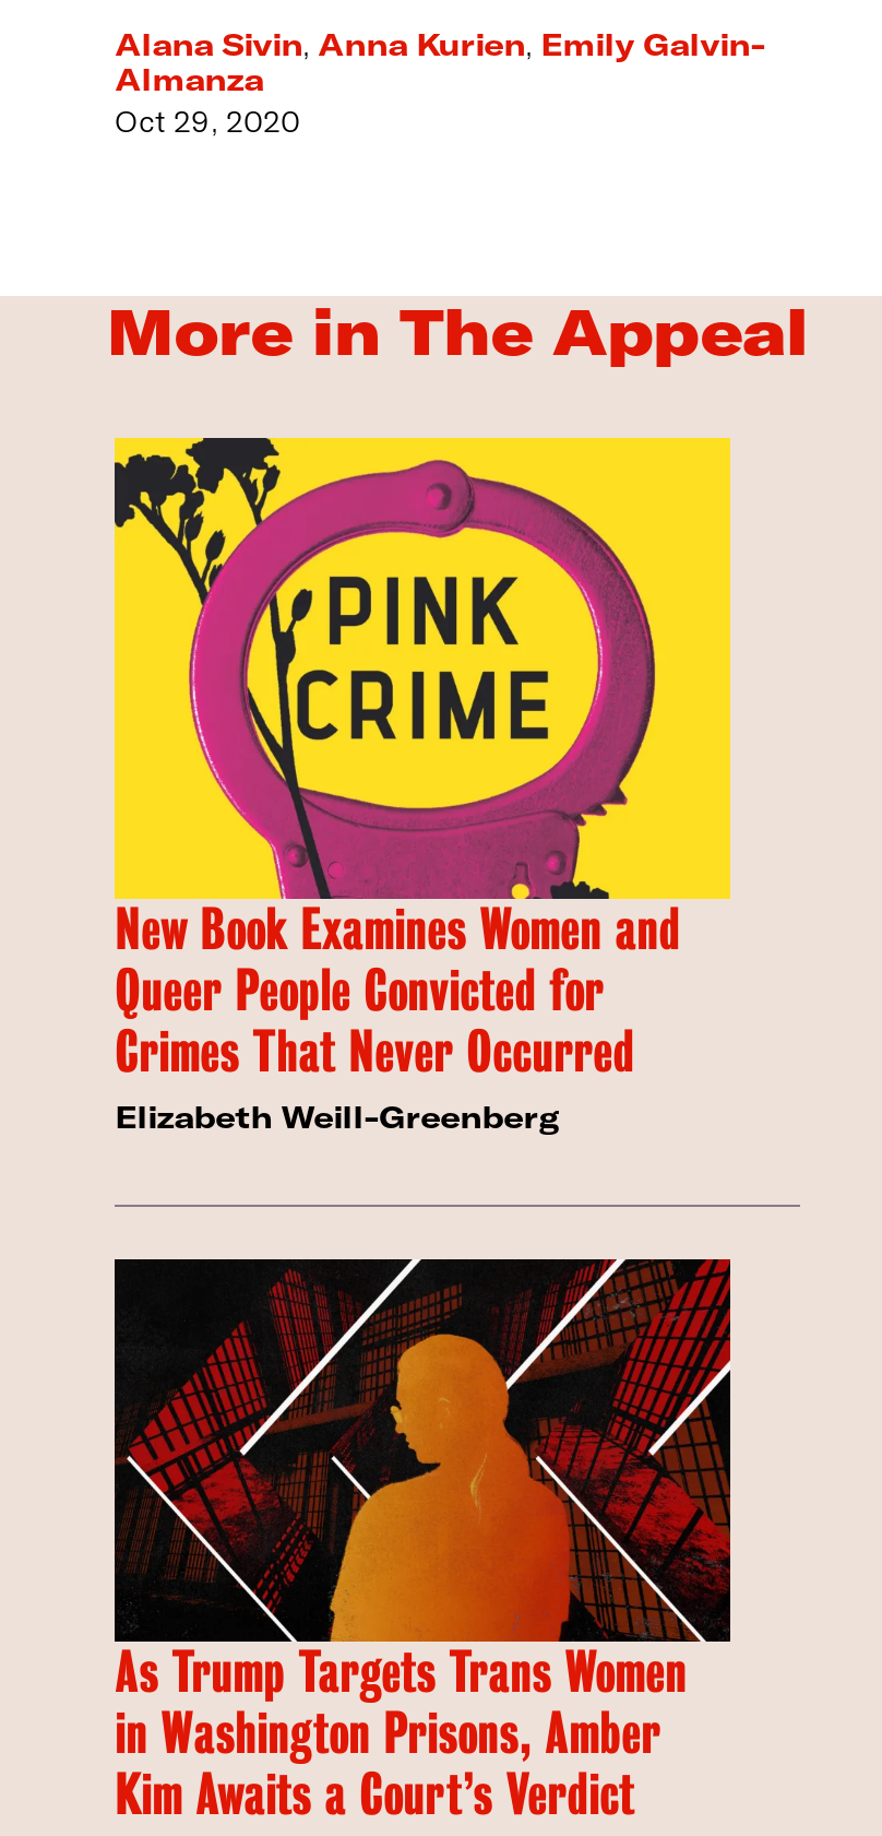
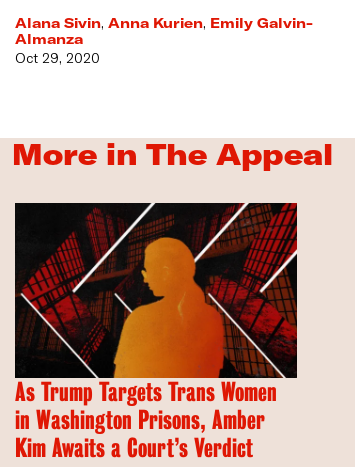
- [image]
- New Book Examines Women and
- Queer People Convicted for
- Crimes That Never Occurred
- Elizabeth Weill-Greenberg
